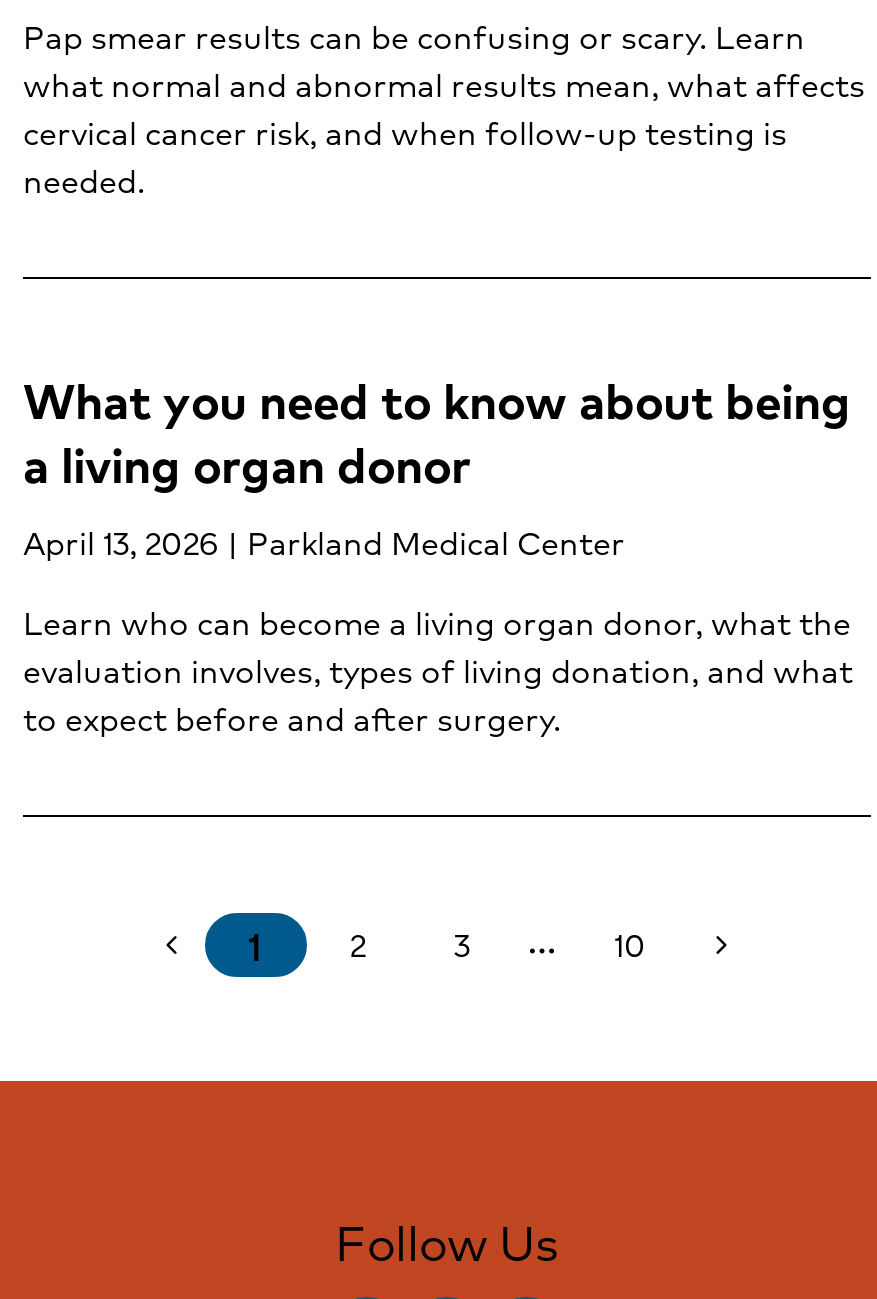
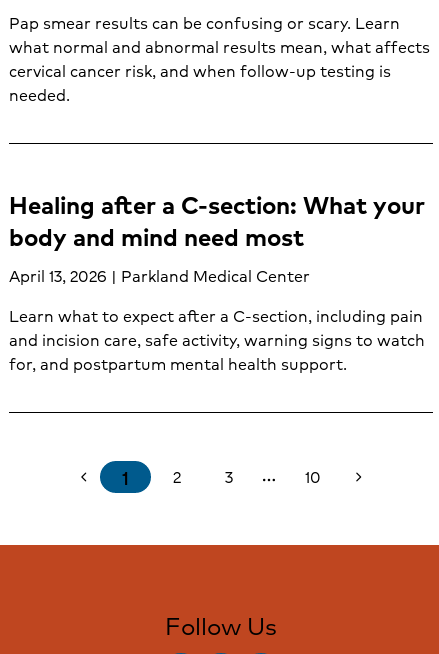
- What you need to know about being
- a living organ donor
+ Healing after a C-section: What your
+ body and mind need most

- Learn who can become a living organ donor, what the
- evaluation involves, types of living donation, and what
- to expect before and after surgery.
+ Learn what to expect after a C-section, including pain
+ and incision care, safe activity, warning signs to watch
+ for, and postpartum mental health support.
